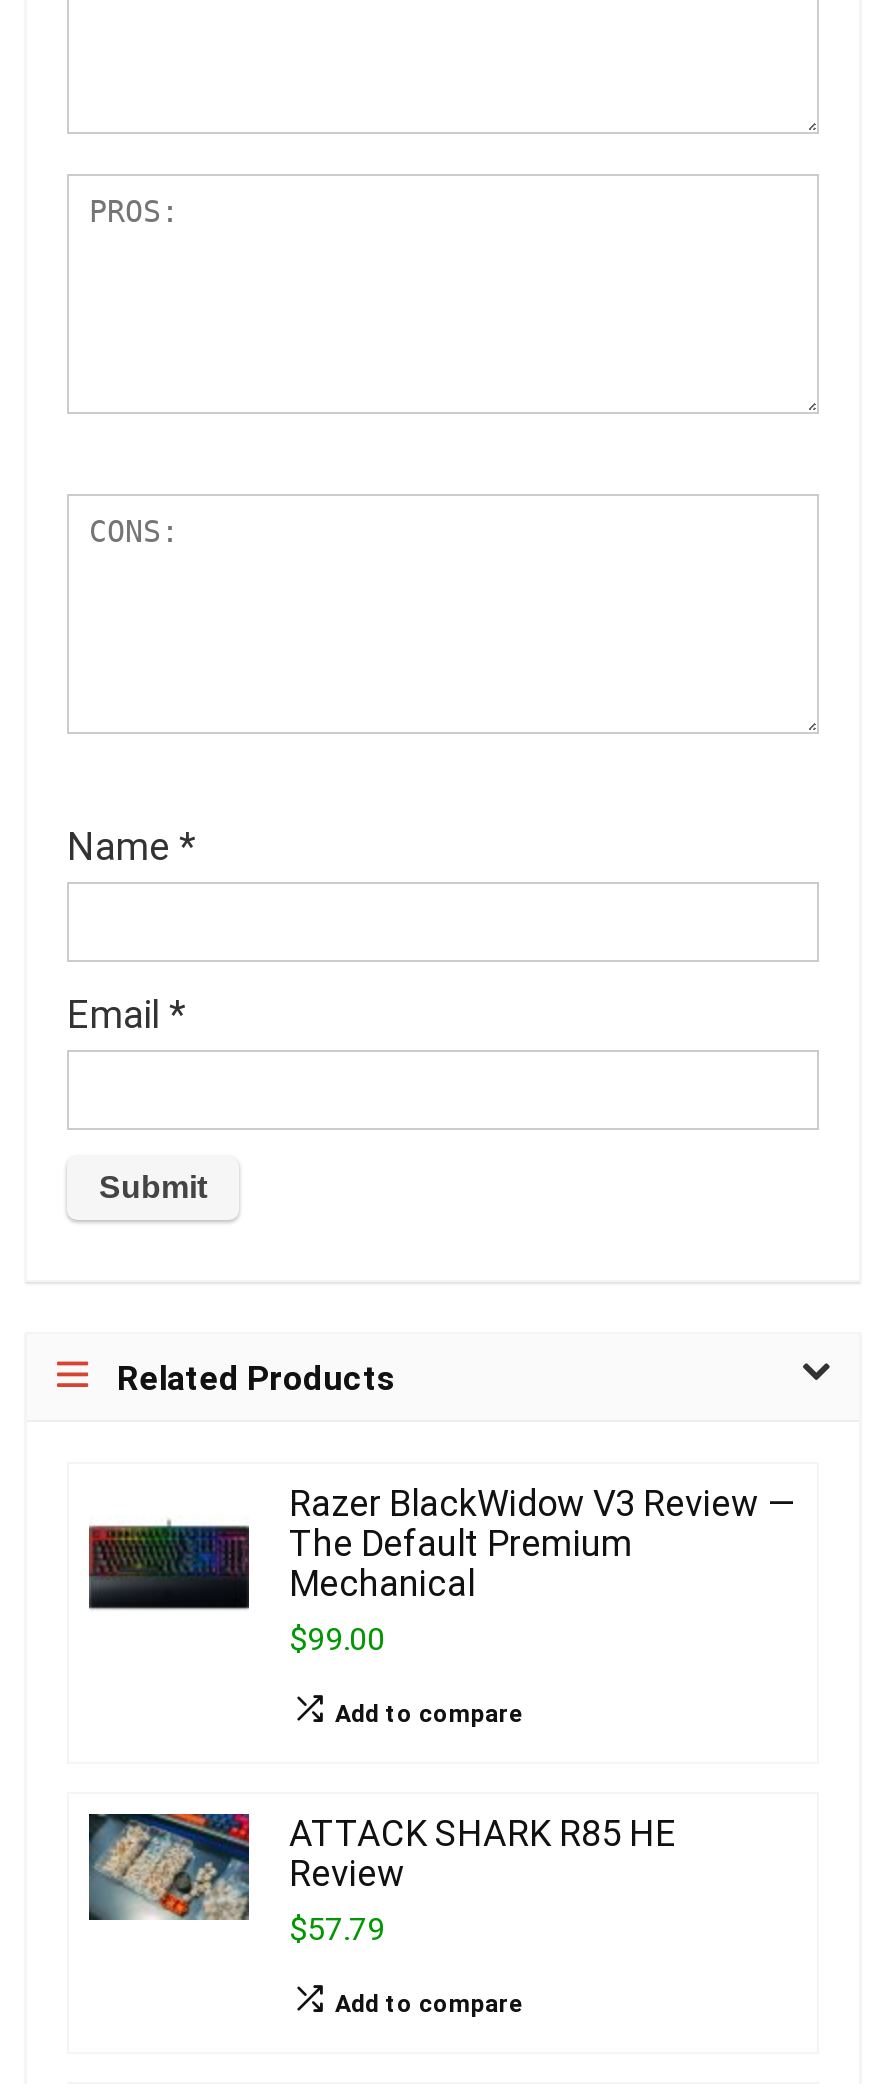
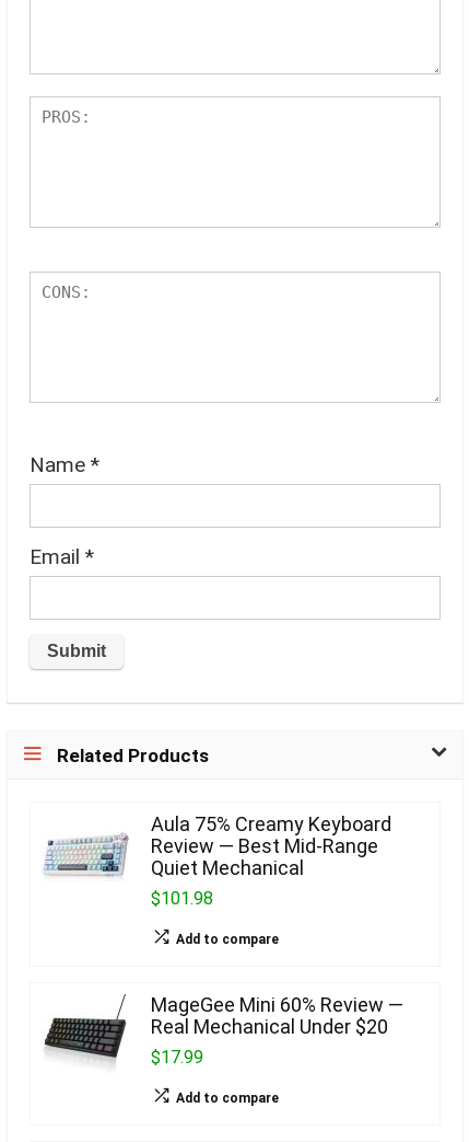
- [image]
- Razer BlackWidow V3 Review —
- The Default Premium
- Mechanical
- $99.00
+ [image]
+ Aula 75% Creamy Keyboard
+ Review — Best Mid-Range
+ Quiet Mechanical
+ $101.98

- [image]
- ATTACK SHARK R85 HE
- Review
- $57.79
+ [image]
+ MageGee Mini 60% Review —
+ Real Mechanical Under $20
+ $17.99
